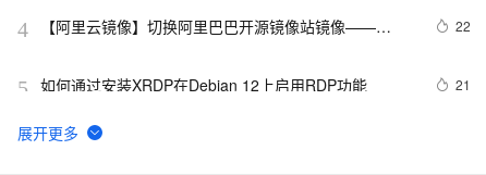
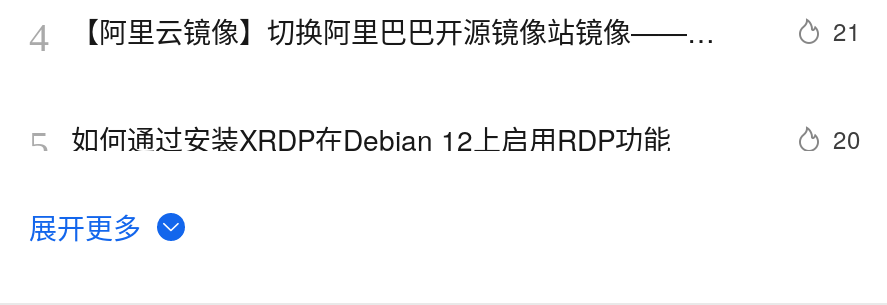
- 22
+ 21

- 21
+ 20
